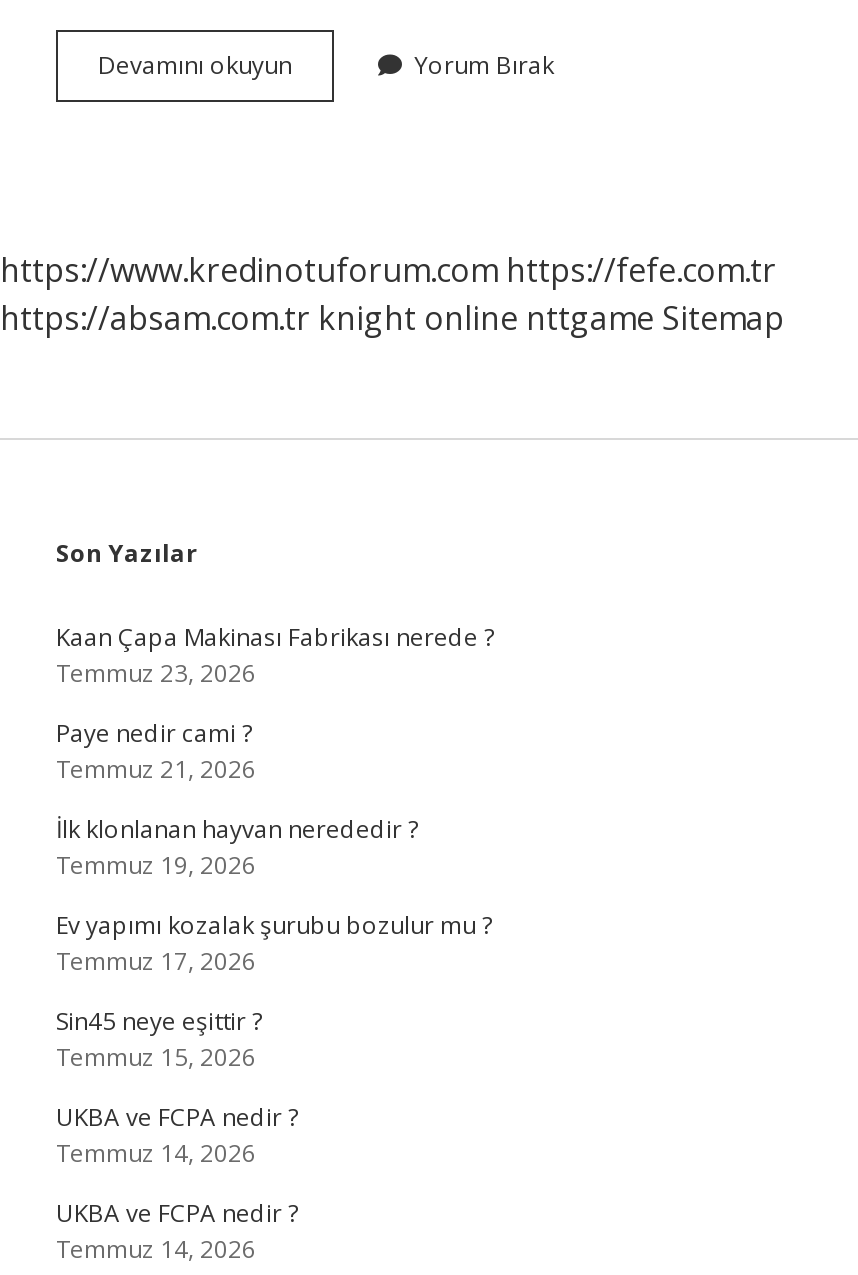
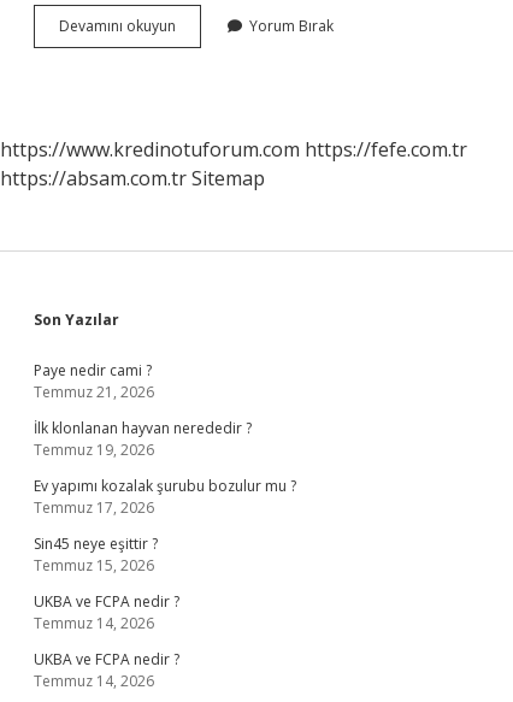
- https://absam.com.tr knight online nttgame Sitemap
+ https://absam.com.tr Sitemap

- Kaan Çapa Makinası Fabrikası nerede ?
- Temmuz 23, 2026
